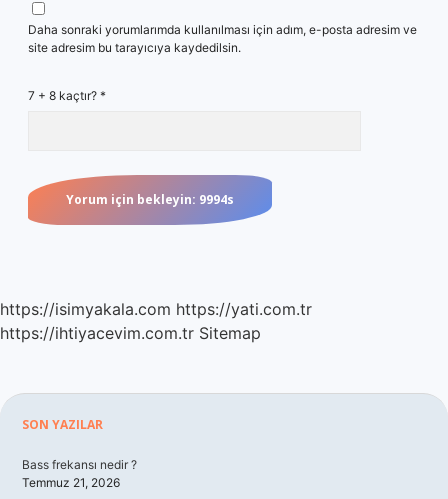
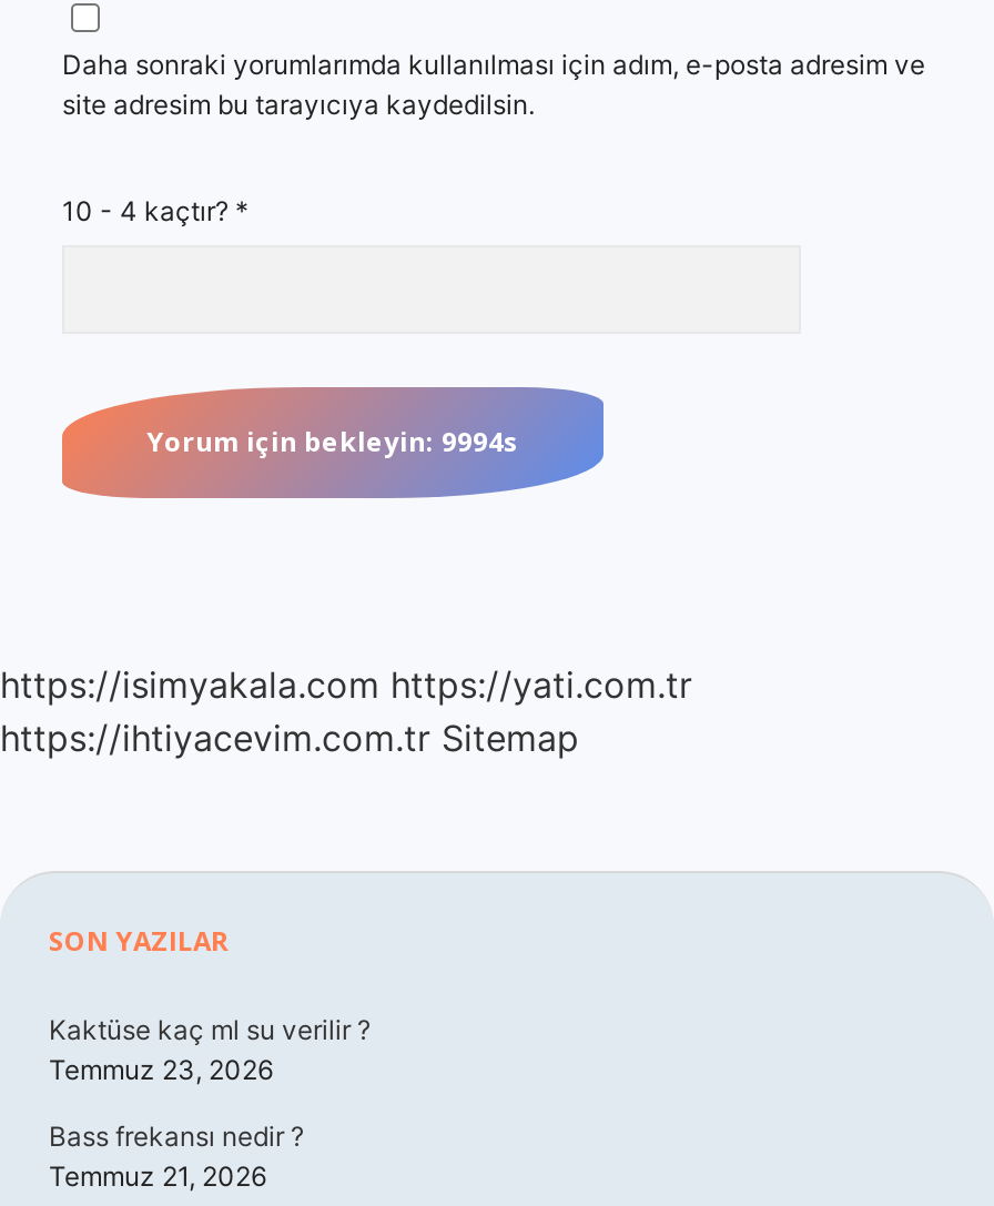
- 7 + 8 kaçtır? *
+ 10 - 4 kaçtır? *

+ Kaktüse kaç ml su verilir ?
+ Temmuz 23, 2026
